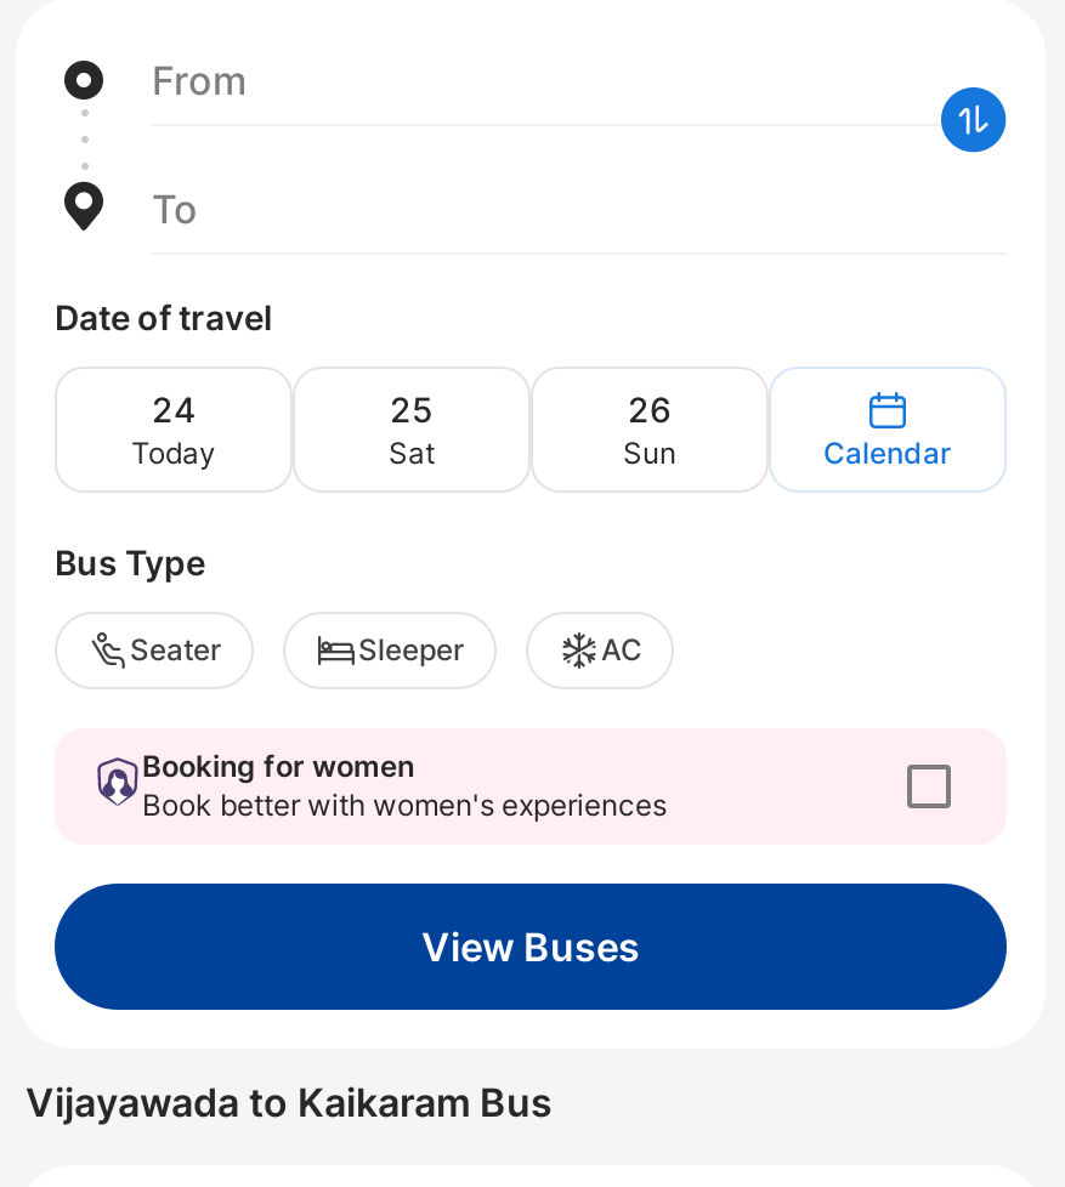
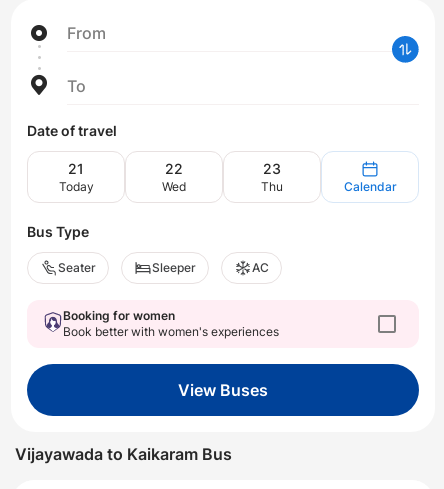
- 24
+ 21

- 25
- Sat
+ 22
+ Wed

- 26
- Sun
+ 23
+ Thu
